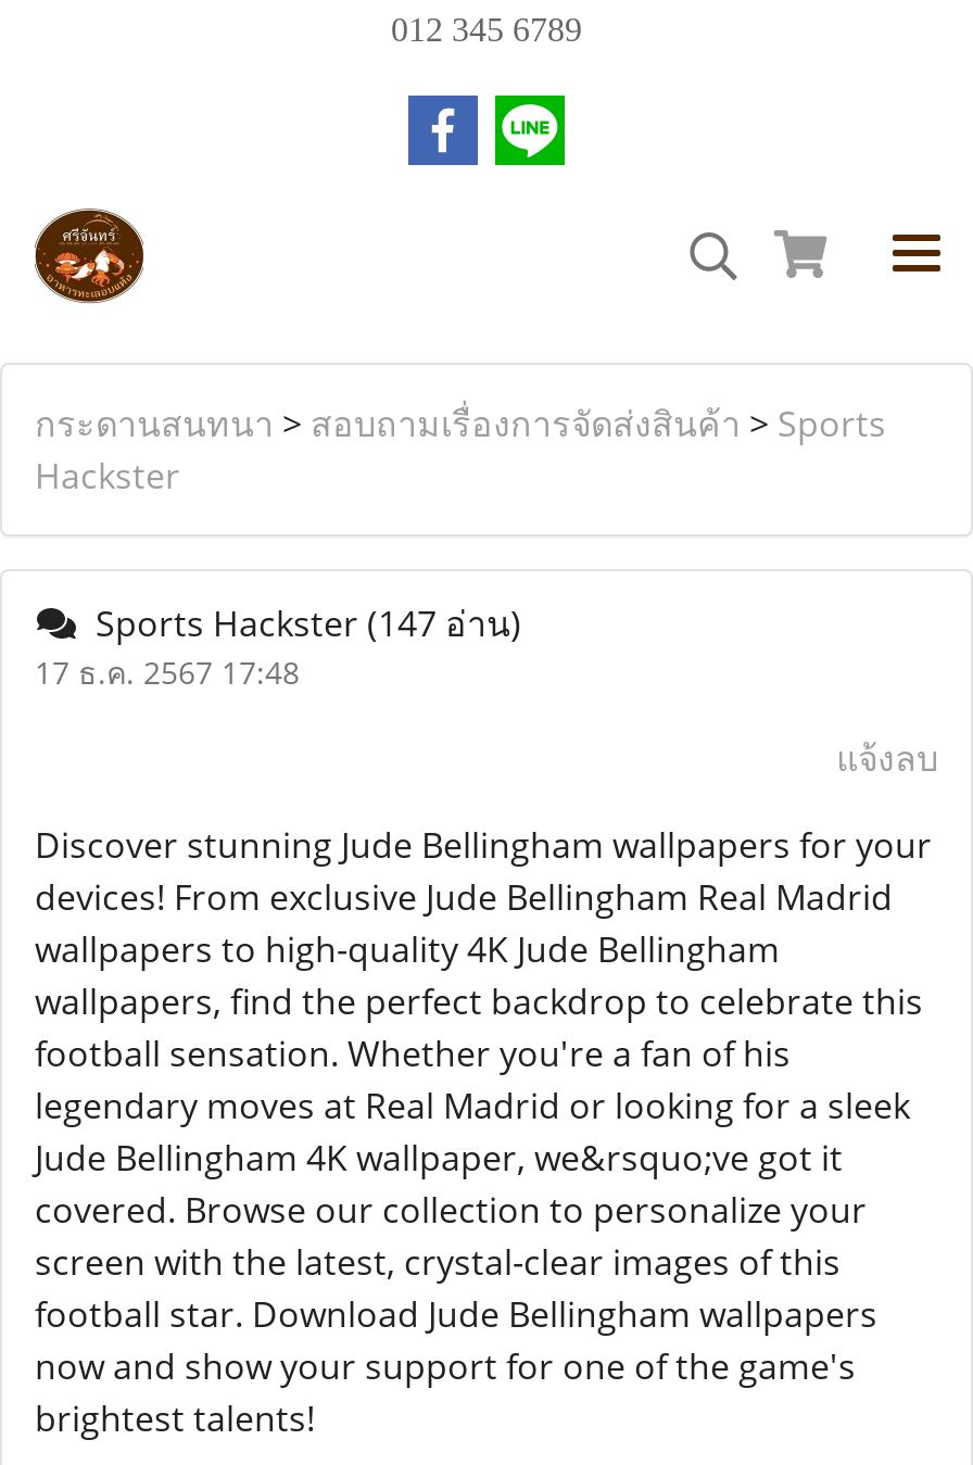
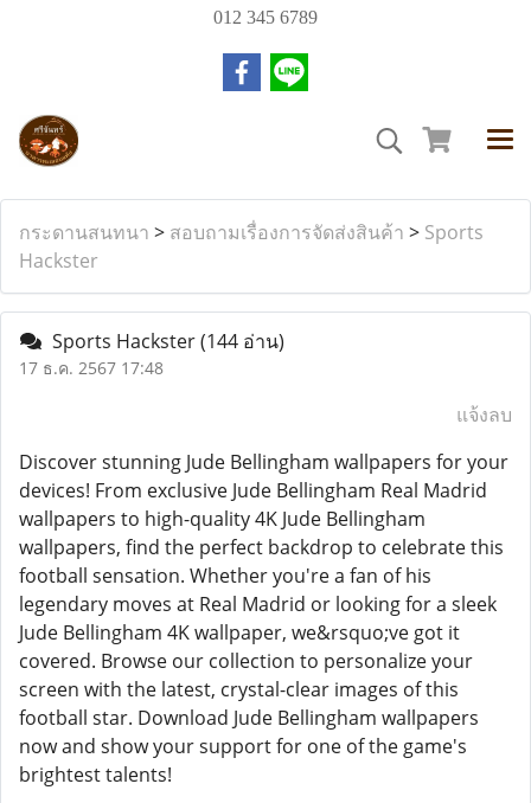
- Sports Hackster (147 อ่าน)
+ Sports Hackster (144 อ่าน)
